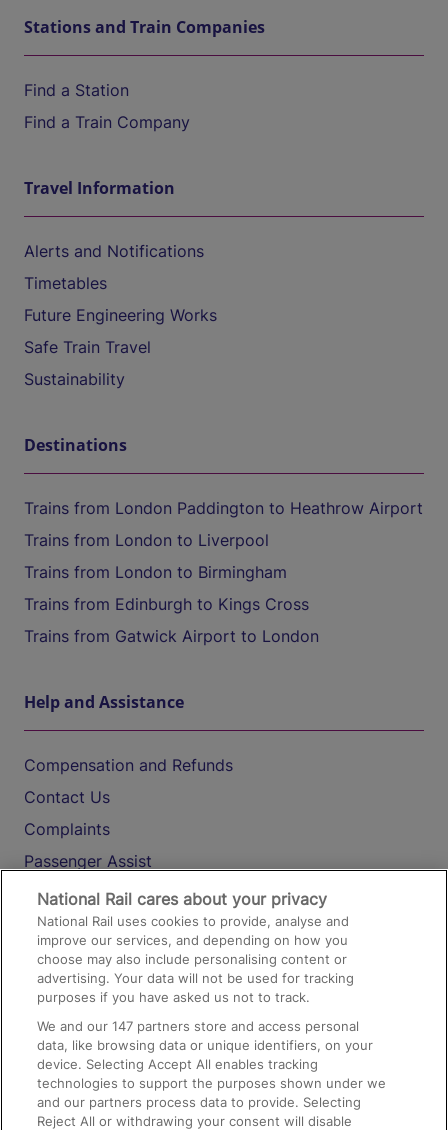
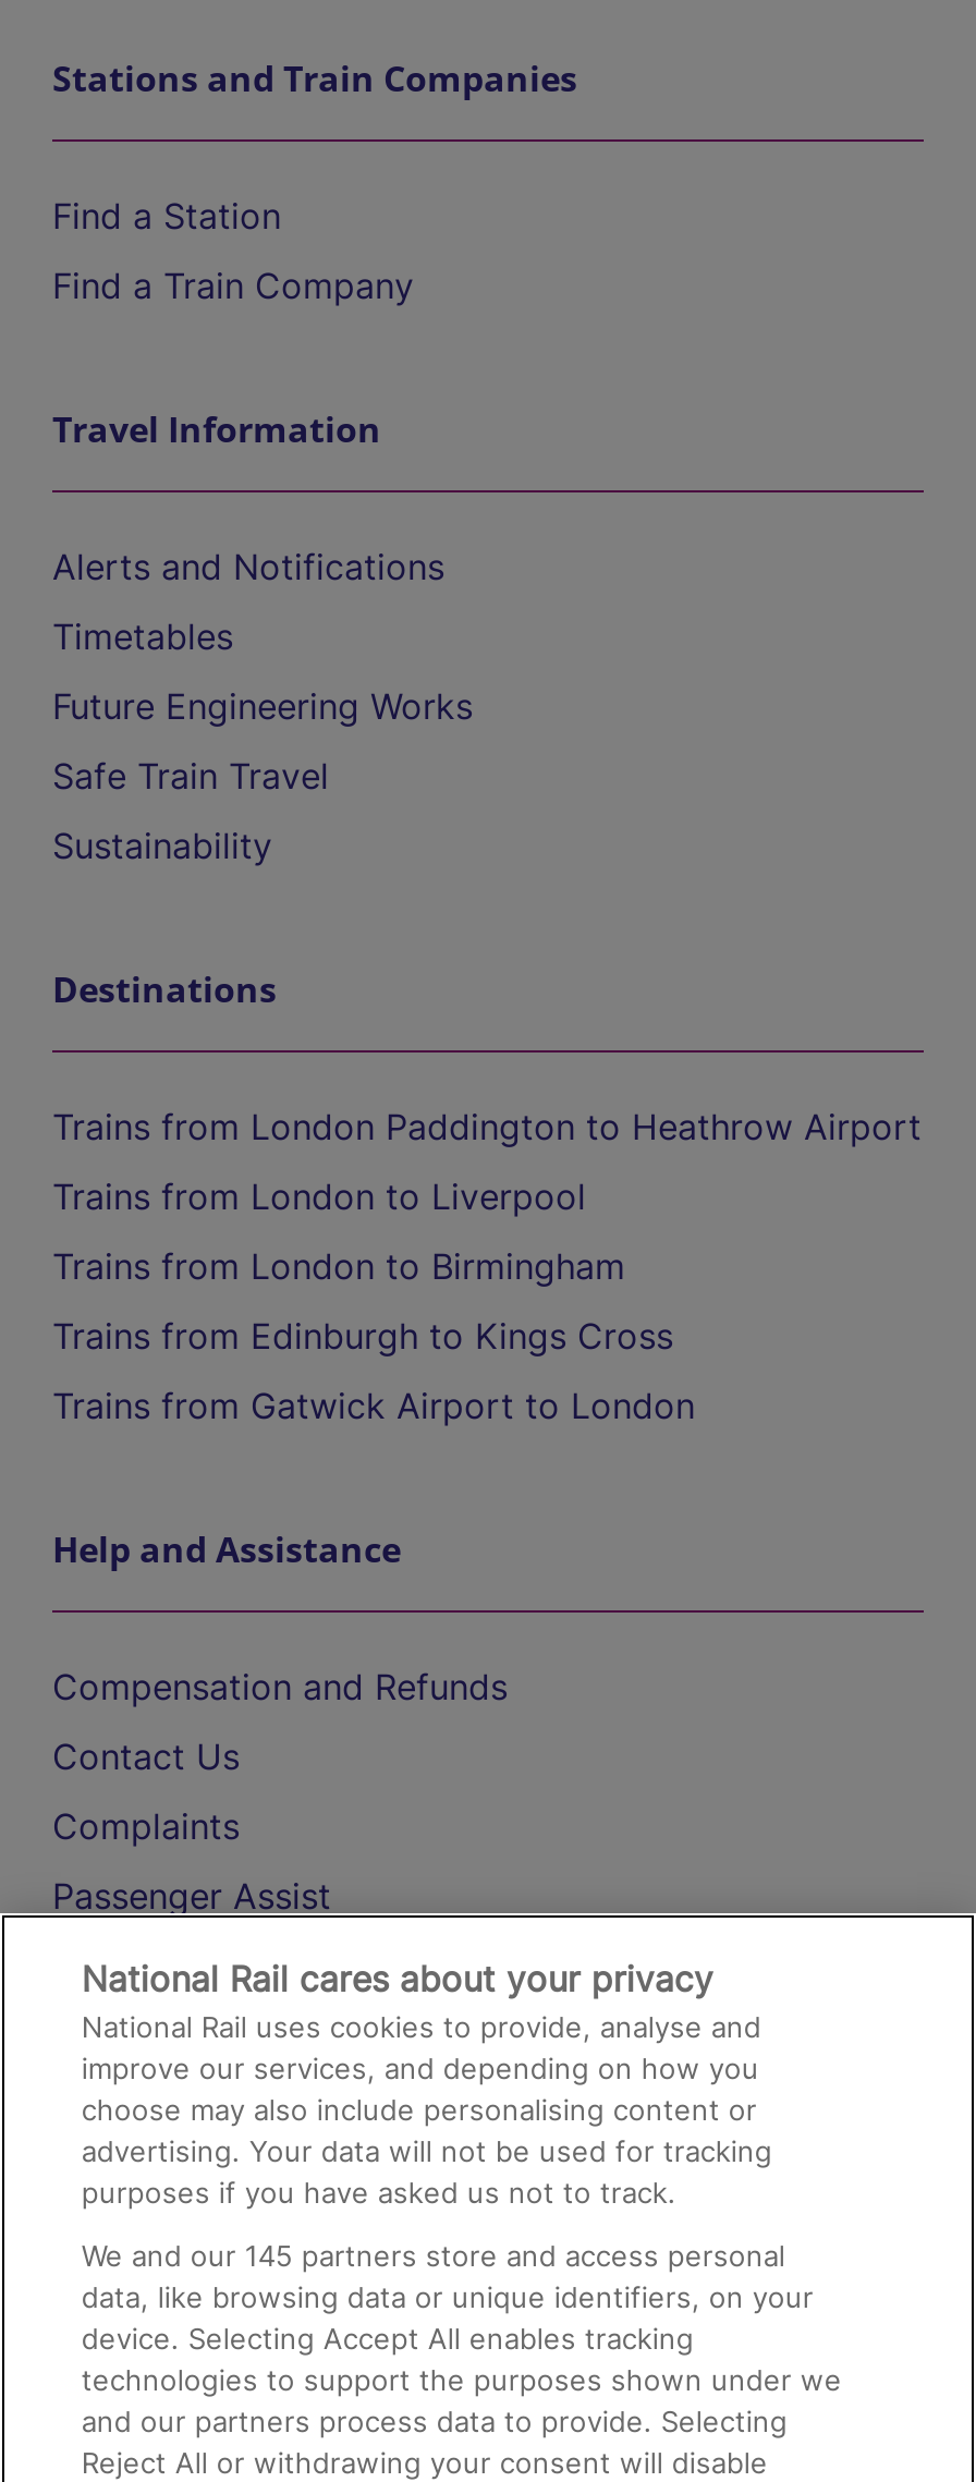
- We and our 147 partners store and access personal
+ We and our 145 partners store and access personal
